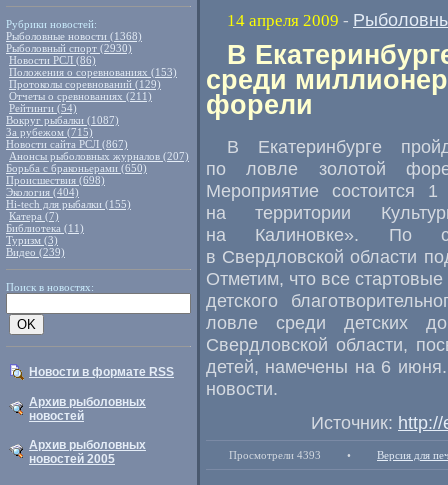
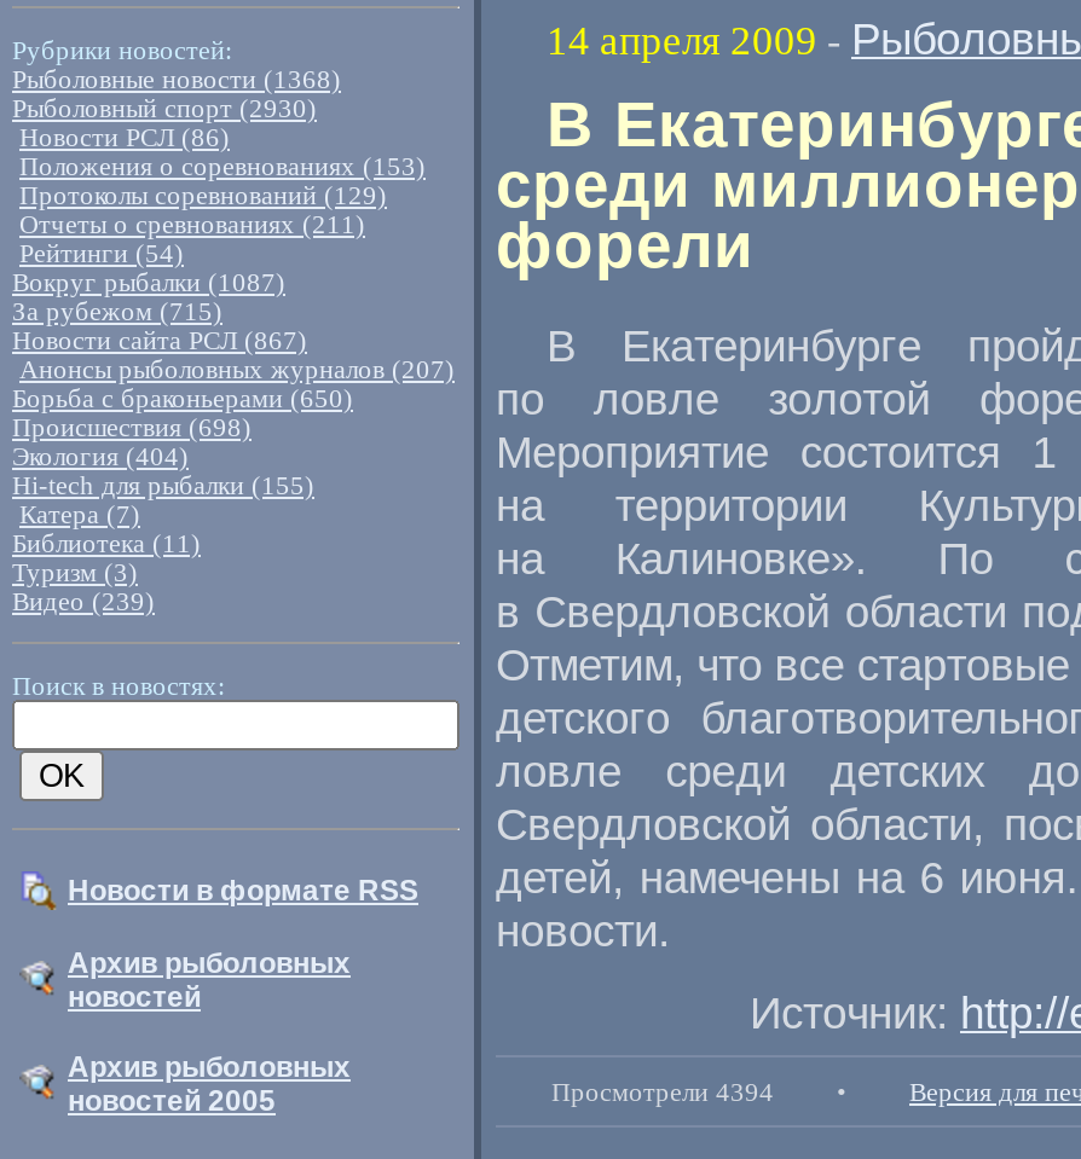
- Просмотрели 4393
+ Просмотрели 4394
